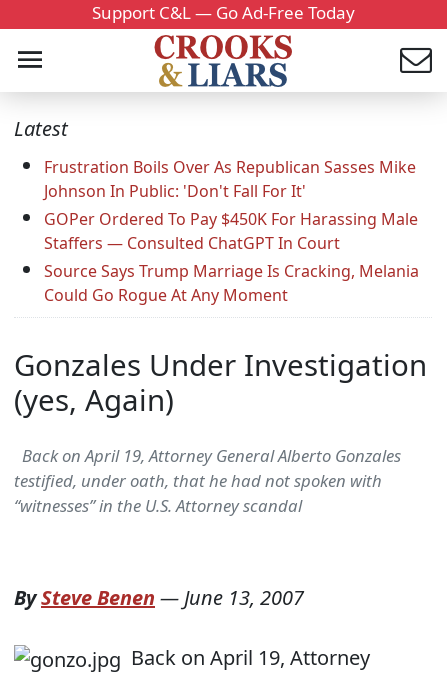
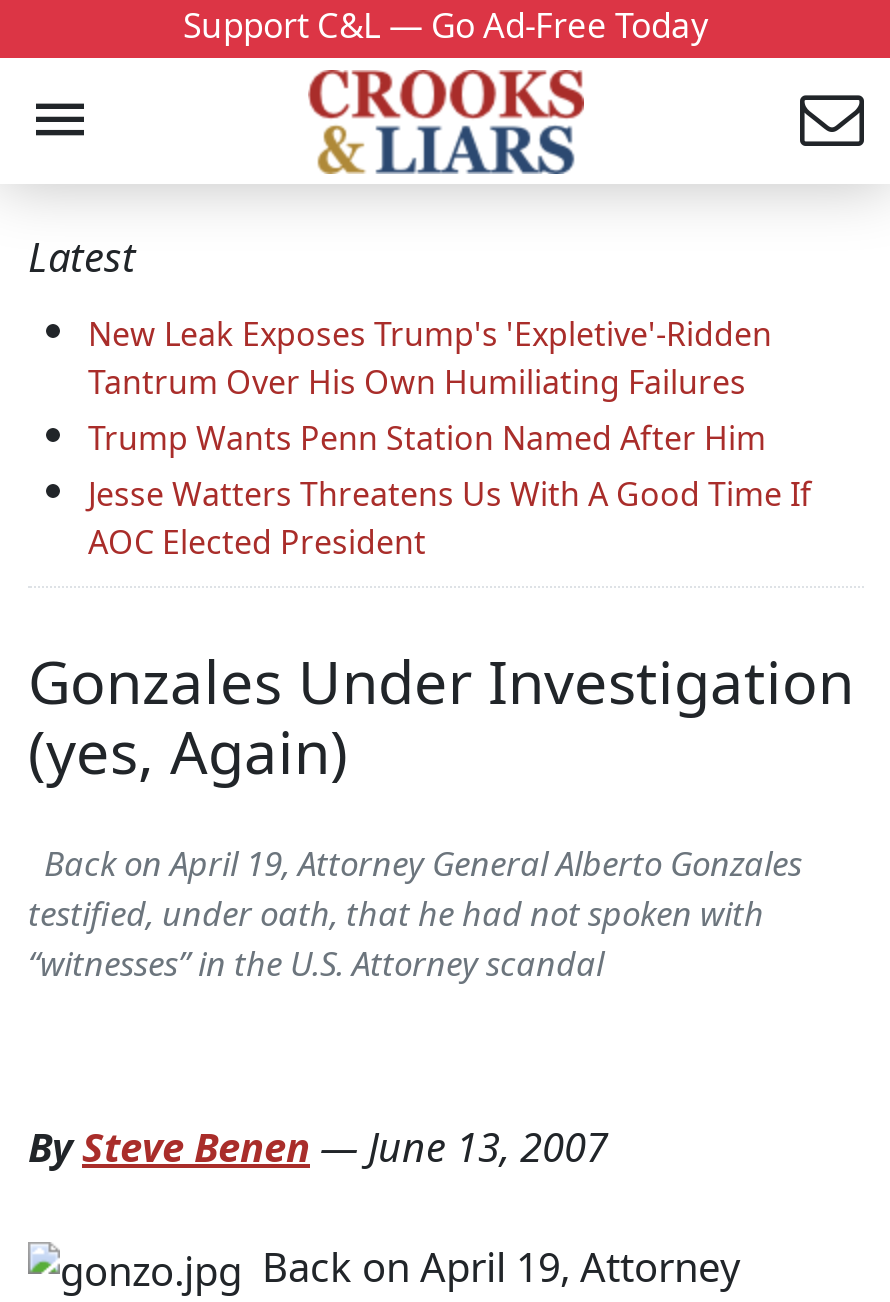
- Frustration Boils Over As Republican Sasses Mike
- Johnson In Public: 'Don't Fall For It'
- GOPer Ordered To Pay $450K For Harassing Male
- Staffers — Consulted ChatGPT In Court
- Source Says Trump Marriage Is Cracking, Melania
- Could Go Rogue At Any Moment
+ New Leak Exposes Trump's 'Expletive'-Ridden
+ Tantrum Over His Own Humiliating Failures
+ Trump Wants Penn Station Named After Him
+ Jesse Watters Threatens Us With A Good Time If
+ AOC Elected President
